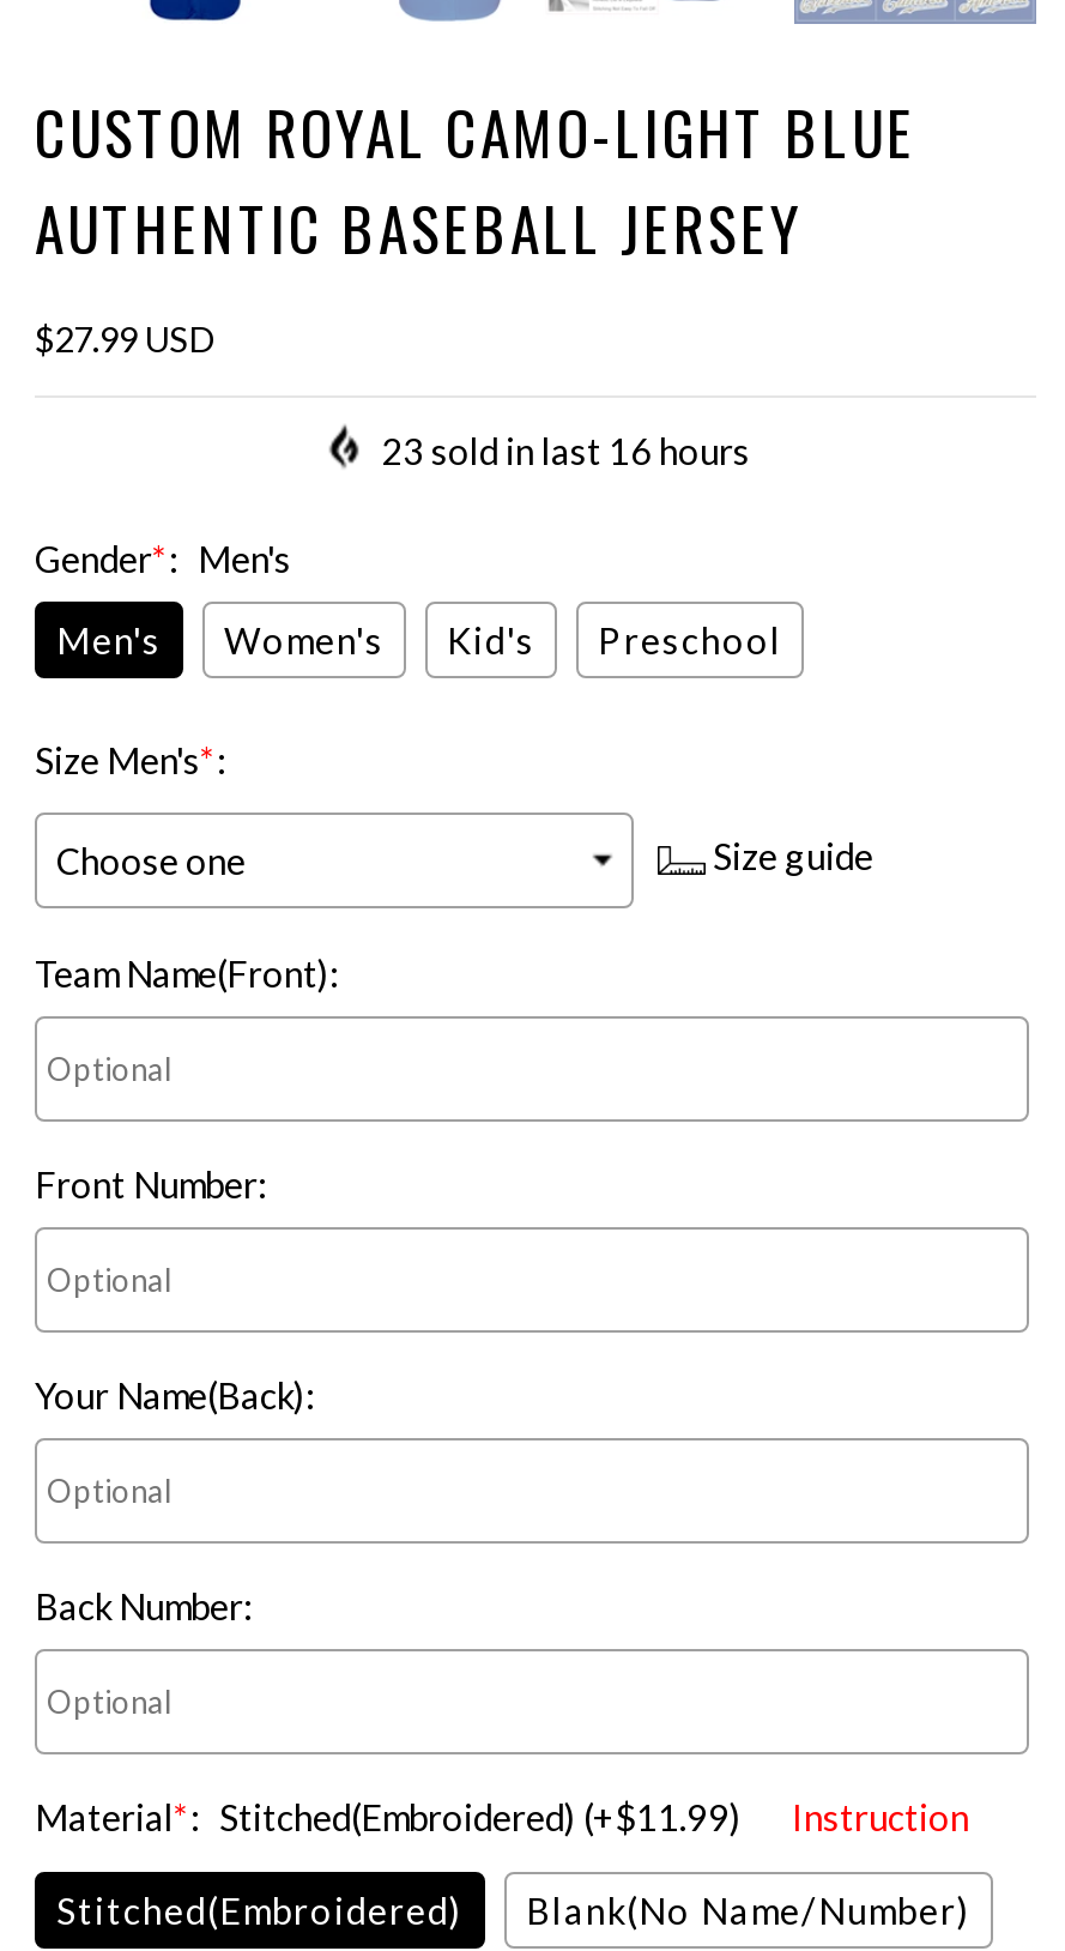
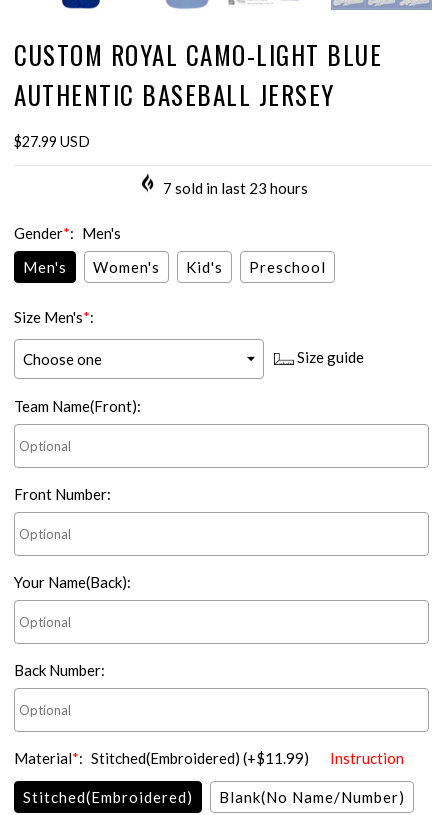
- 23 sold in last 16 hours
+ 7 sold in last 23 hours
